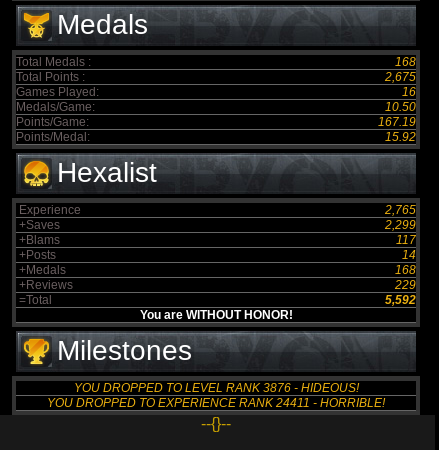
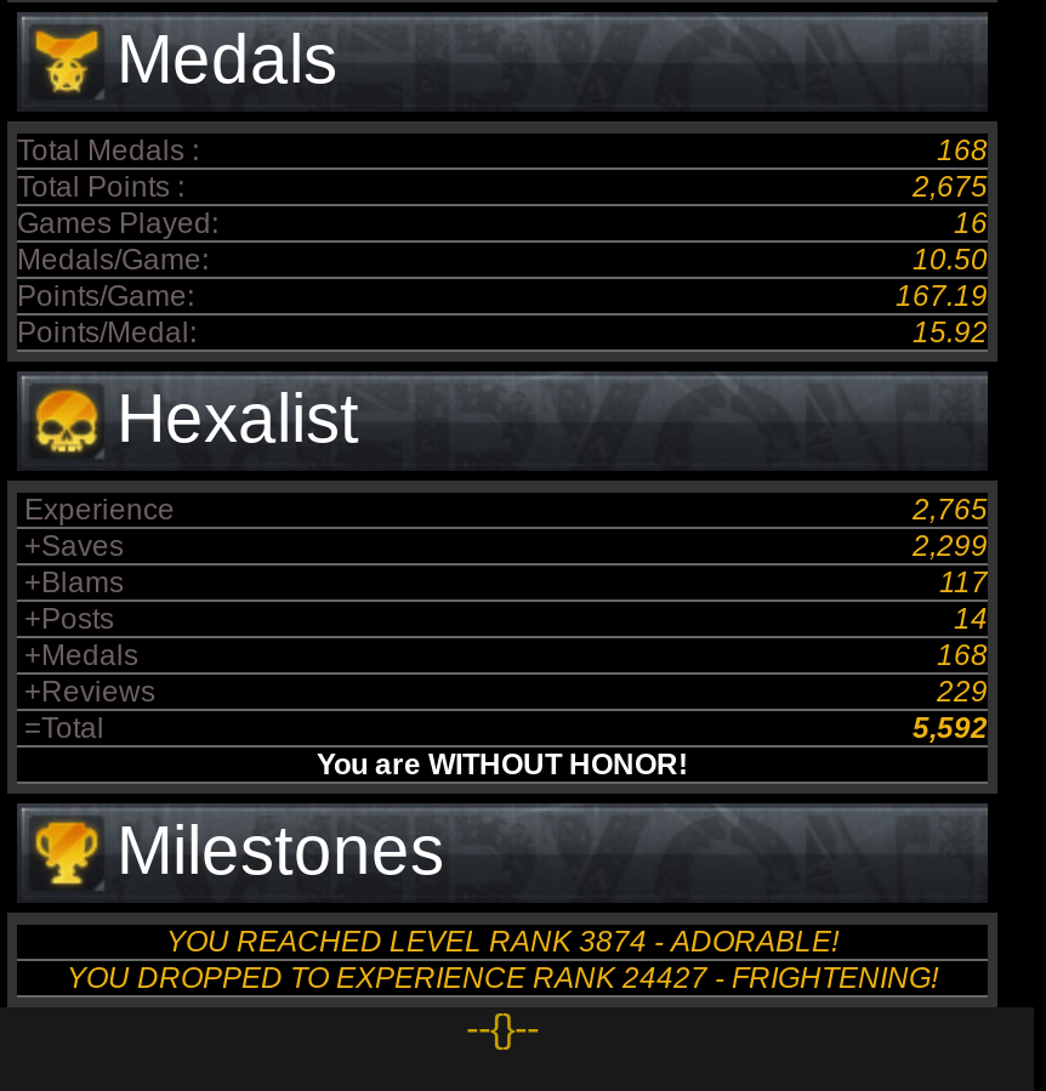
- YOU DROPPED TO LEVEL RANK 3876 - HIDEOUS!
- YOU DROPPED TO EXPERIENCE RANK 24411 - HORRIBLE!
+ YOU REACHED LEVEL RANK 3874 - ADORABLE!
+ YOU DROPPED TO EXPERIENCE RANK 24427 - FRIGHTENING!
